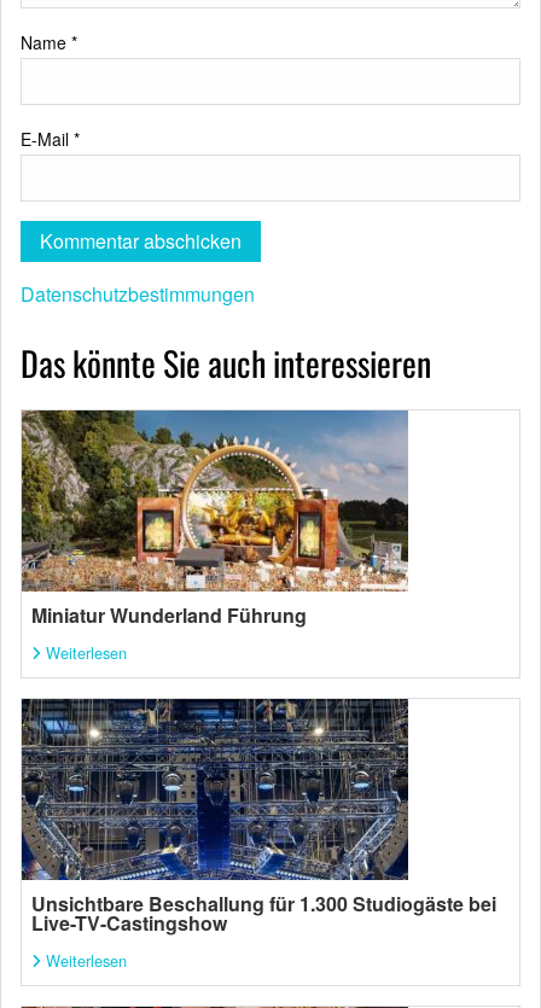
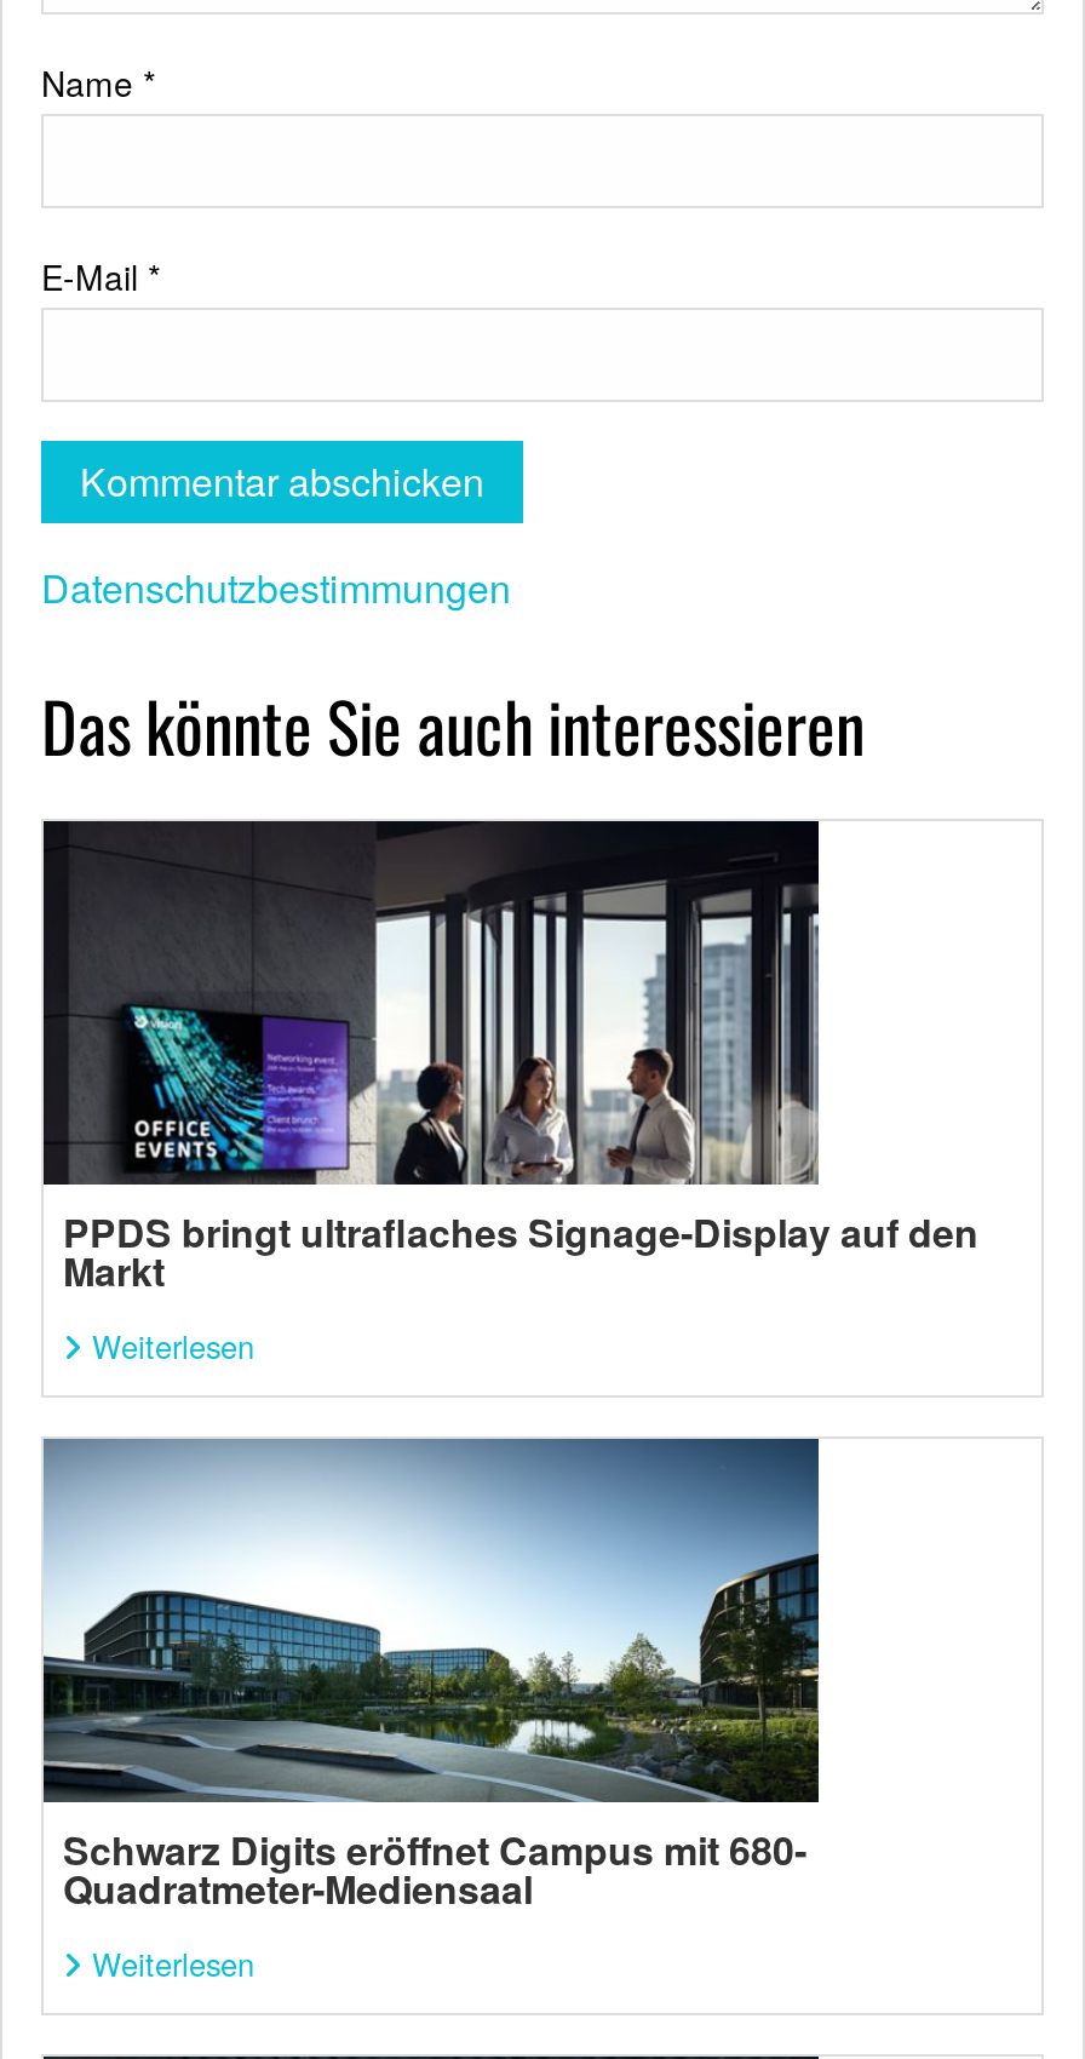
- [image]
- Miniatur Wunderland Führung
+ [image]
+ PPDS bringt ultraflaches Signage-Display auf den
+ Markt

- [image]
- Unsichtbare Beschallung für 1.300 Studiogäste bei
- Live-TV-Castingshow
+ [image]
+ Schwarz Digits eröffnet Campus mit 680-
+ Quadratmeter-Mediensaal
